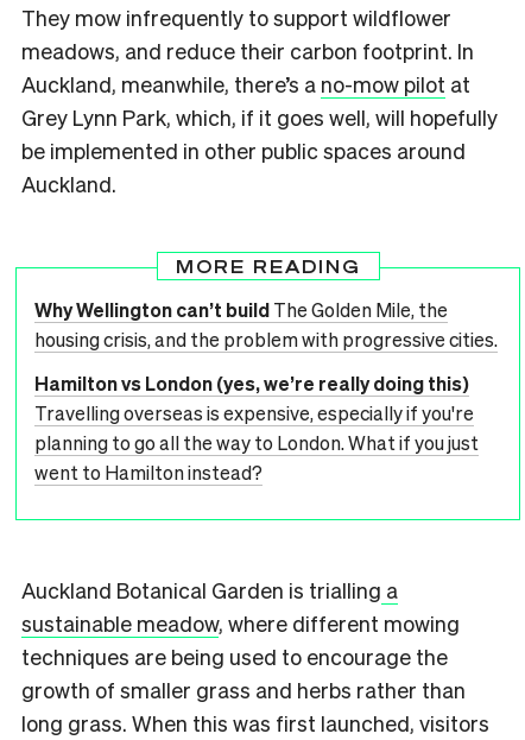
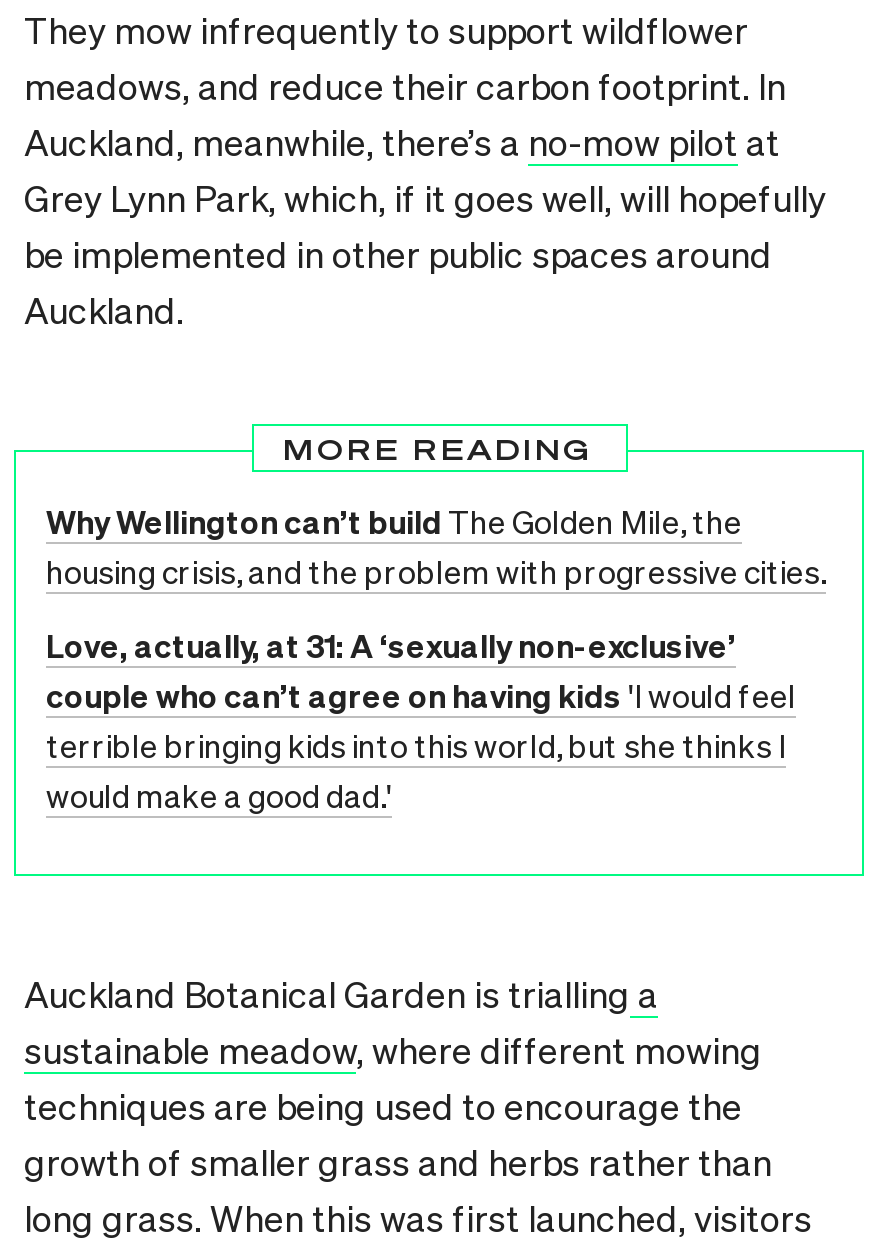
- Hamilton vs London (yes, we’re really doing this)
- Travelling overseas is expensive, especially if you're
- planning to go all the way to London. What if you just
- went to Hamilton instead?
+ Love, actually, at 31: A ‘sexually non-exclusive’
+ couple who can’t agree on having kids 'I would feel
+ terrible bringing kids into this world, but she thinks I
+ would make a good dad.'
